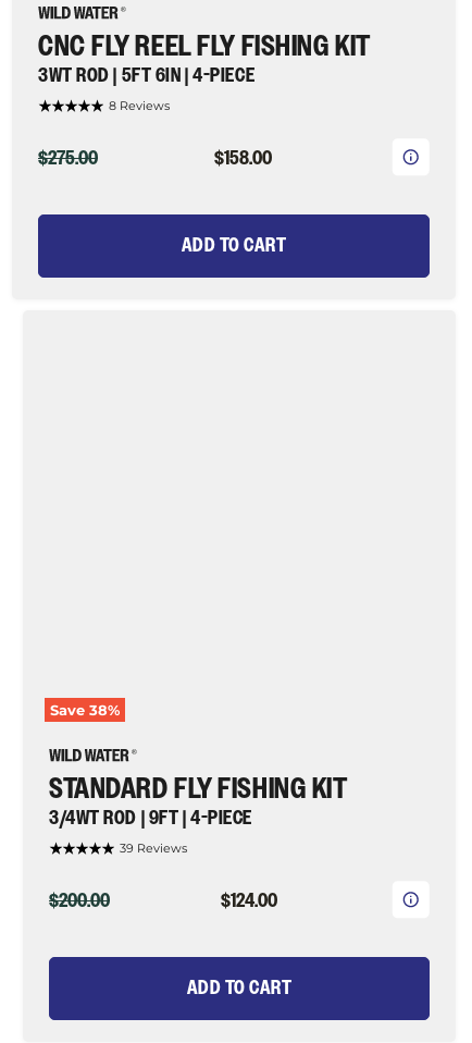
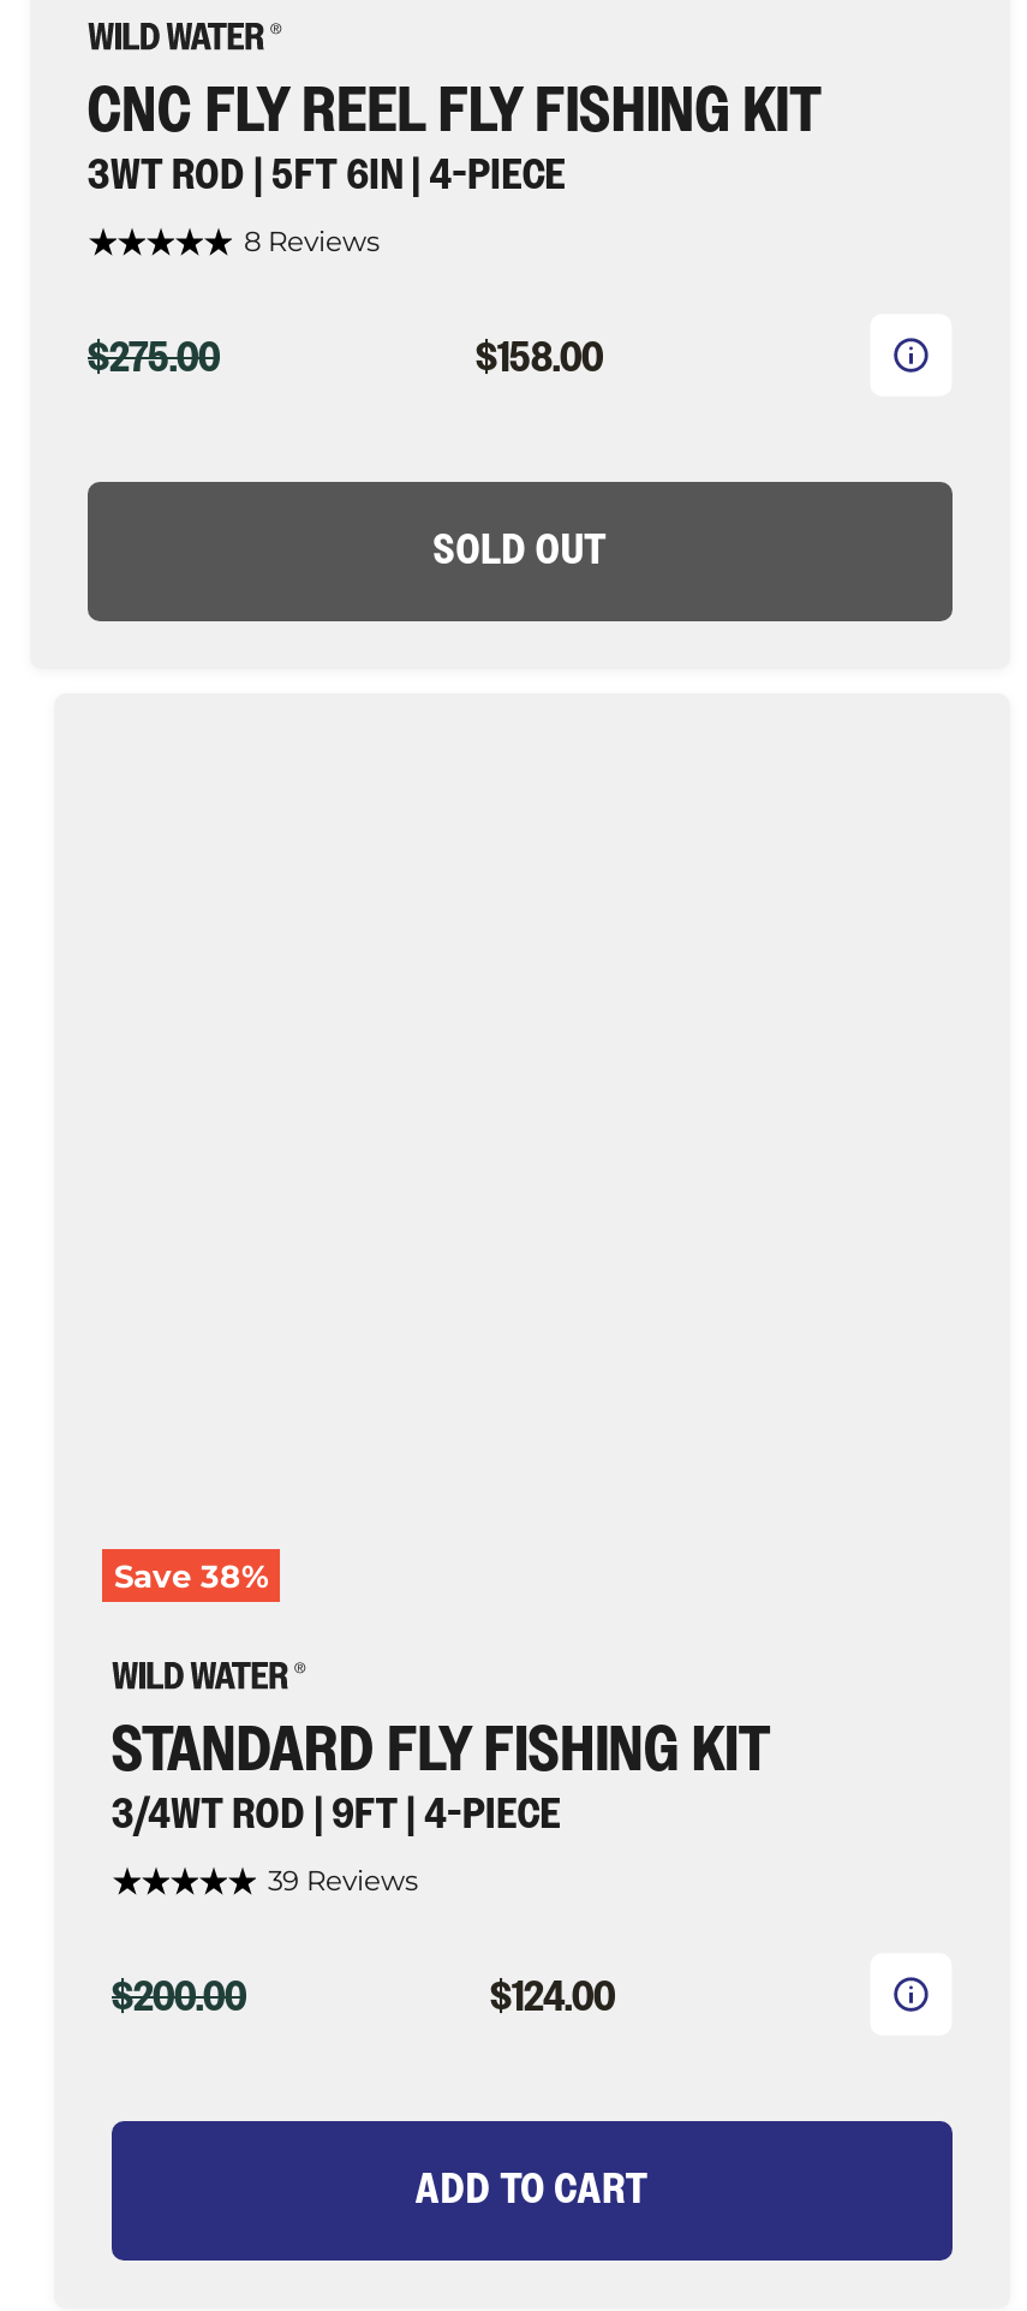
- ADD TO CART
+ SOLD OUT
